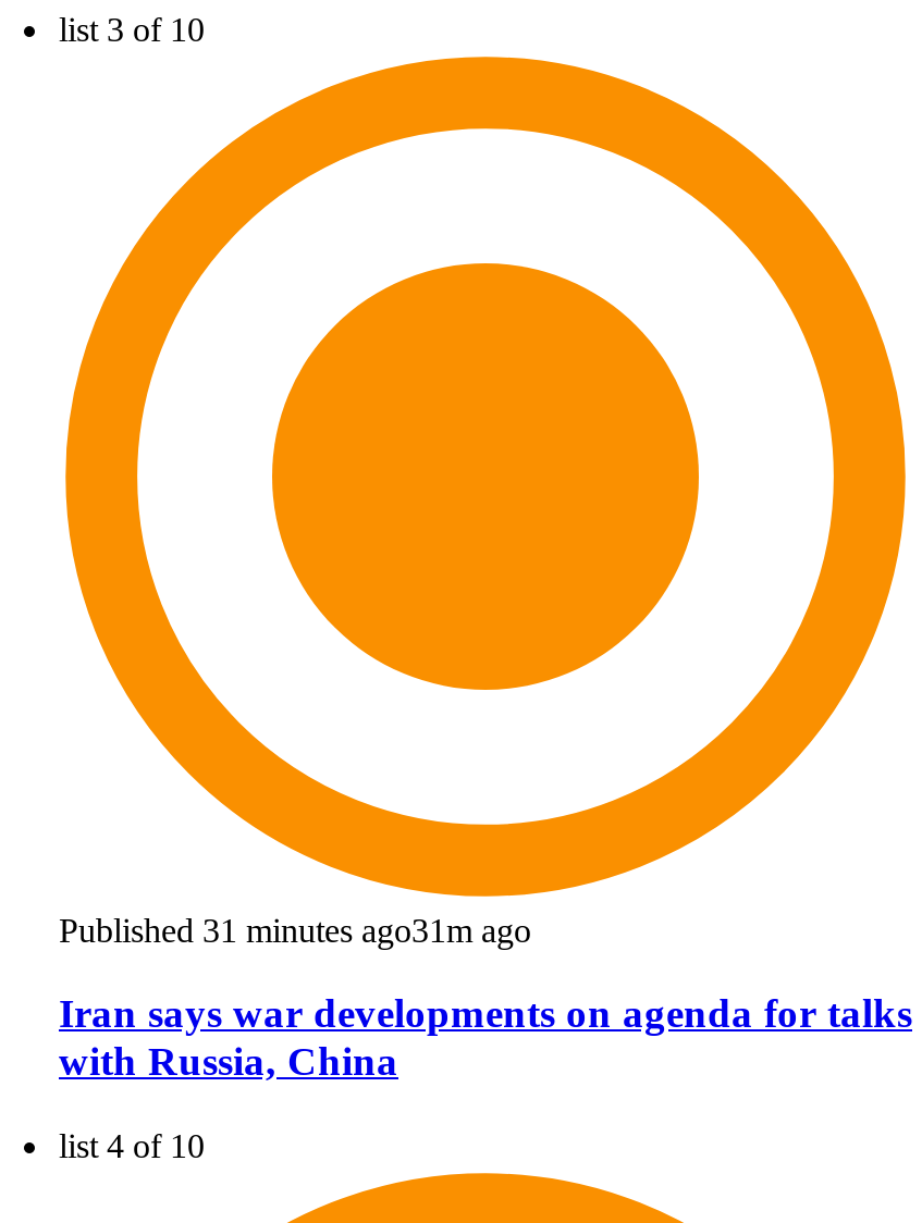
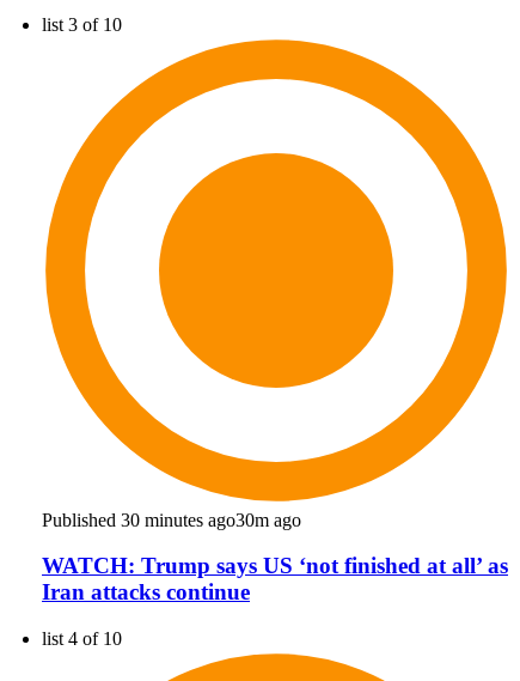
- Published 31 minutes ago31m ago
+ Published 30 minutes ago30m ago

- Iran says war developments on agenda for talks
- with Russia, China
+ WATCH: Trump says US ‘not finished at all’ as
+ Iran attacks continue
